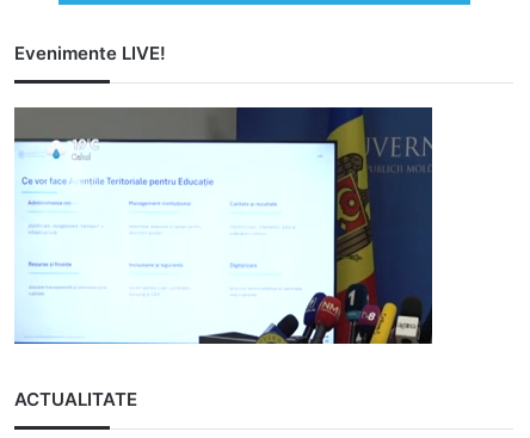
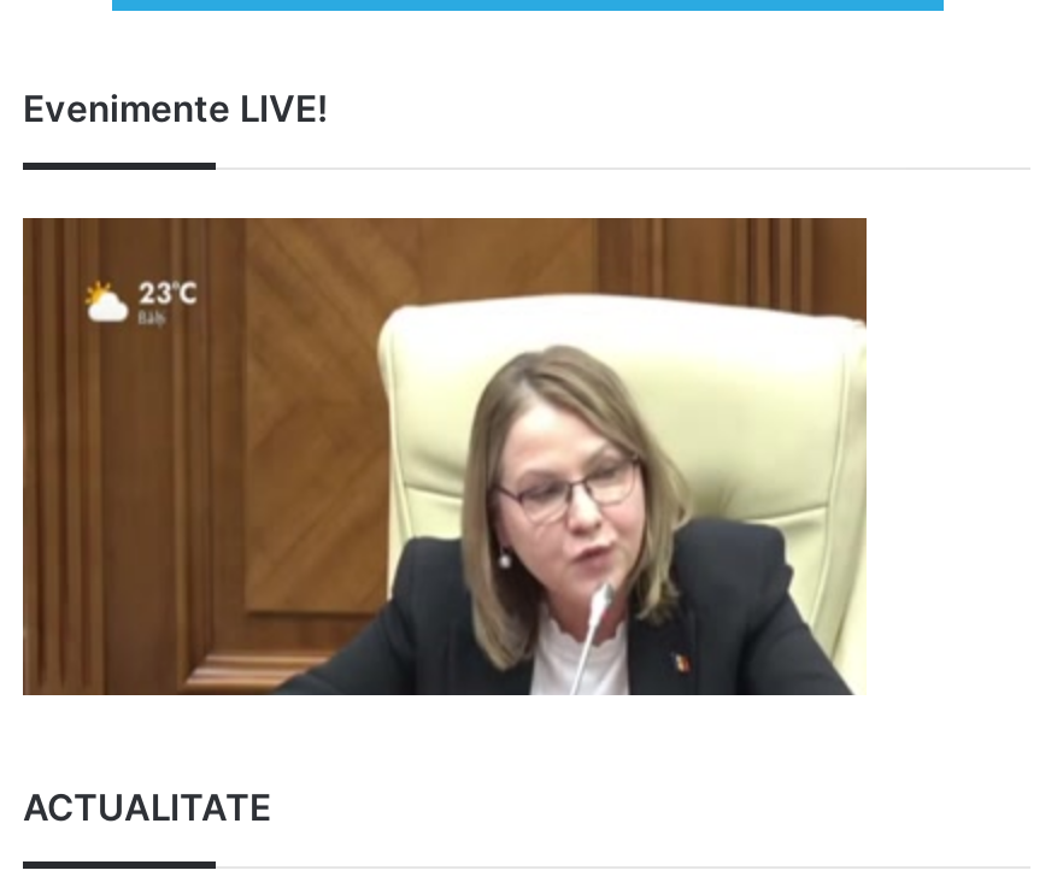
- [image]
+ [image]
